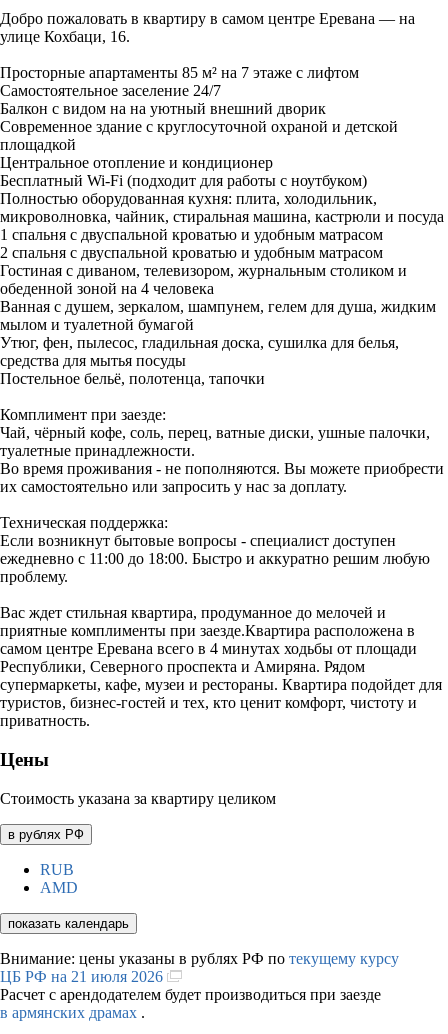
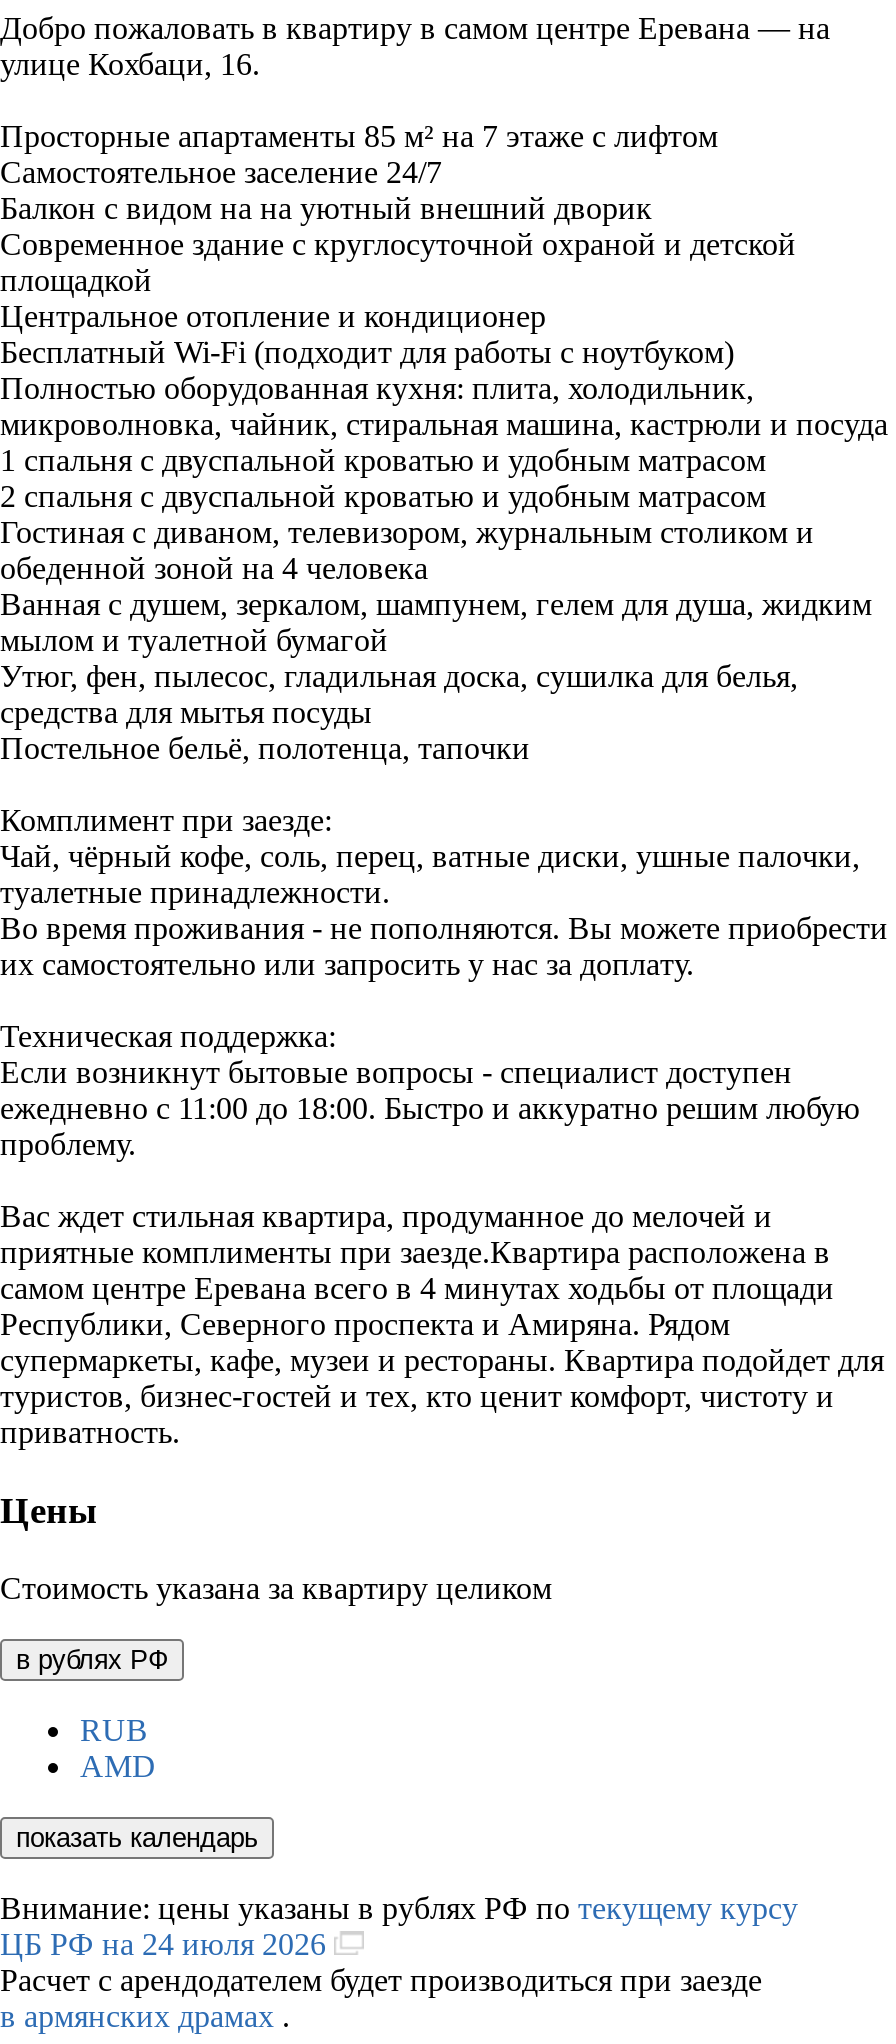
- ЦБ РФ на 21 июля 2026
+ ЦБ РФ на 24 июля 2026
